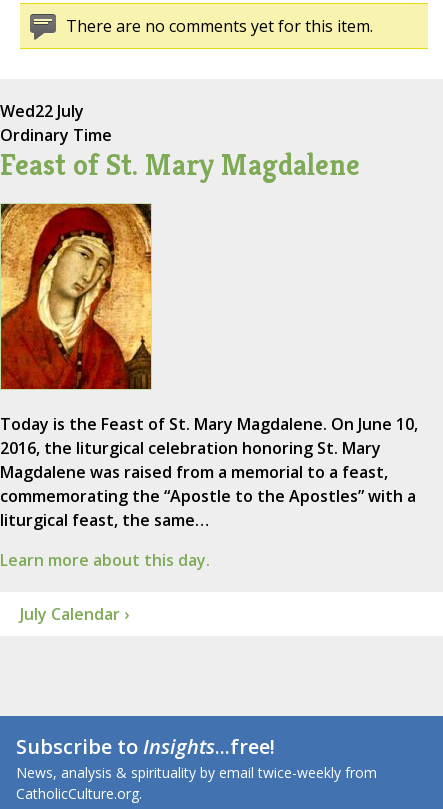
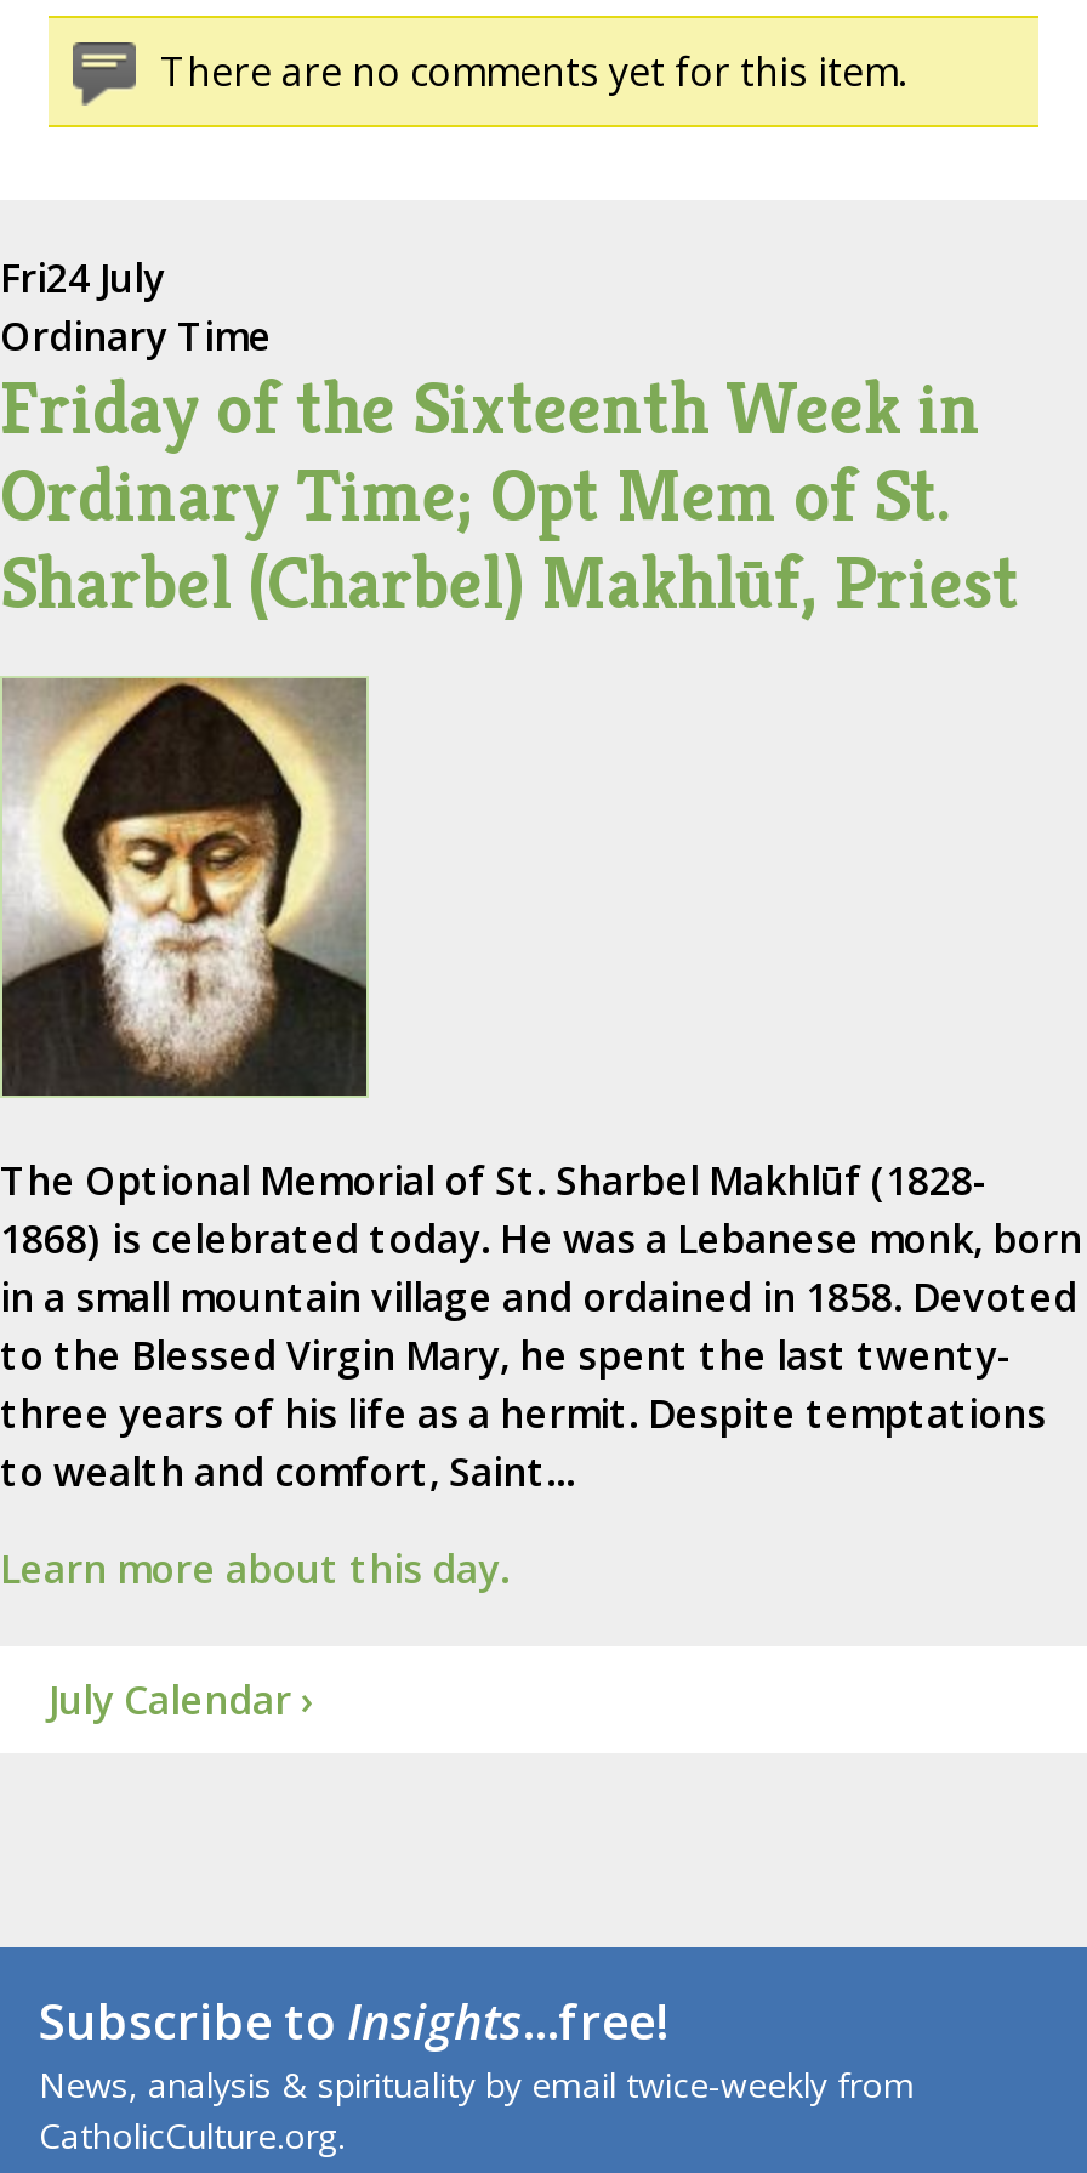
- Wed22 July
+ Fri24 July

- Feast of St. Mary Magdalene
+ Friday of the Sixteenth Week in
+ Ordinary Time; Opt Mem of St.
+ Sharbel (Charbel) Makhlūf, Priest

- [image]
+ [image]

- Today is the Feast of St. Mary Magdalene. On June 10,
- 2016, the liturgical celebration honoring St. Mary
- Magdalene was raised from a memorial to a feast,
- commemorating the “Apostle to the Apostles” with a
- liturgical feast, the same…
+ The Optional Memorial of St. Sharbel Makhlūf (1828-
+ 1868) is celebrated today. He was a Lebanese monk, born
+ in a small mountain village and ordained in 1858. Devoted
+ to the Blessed Virgin Mary, he spent the last twenty-
+ three years of his life as a hermit. Despite temptations
+ to wealth and comfort, Saint…
